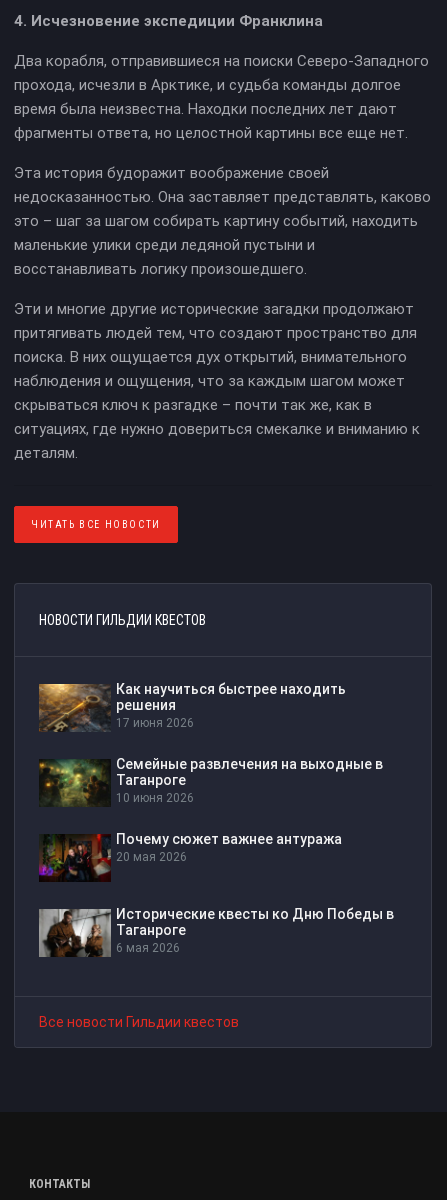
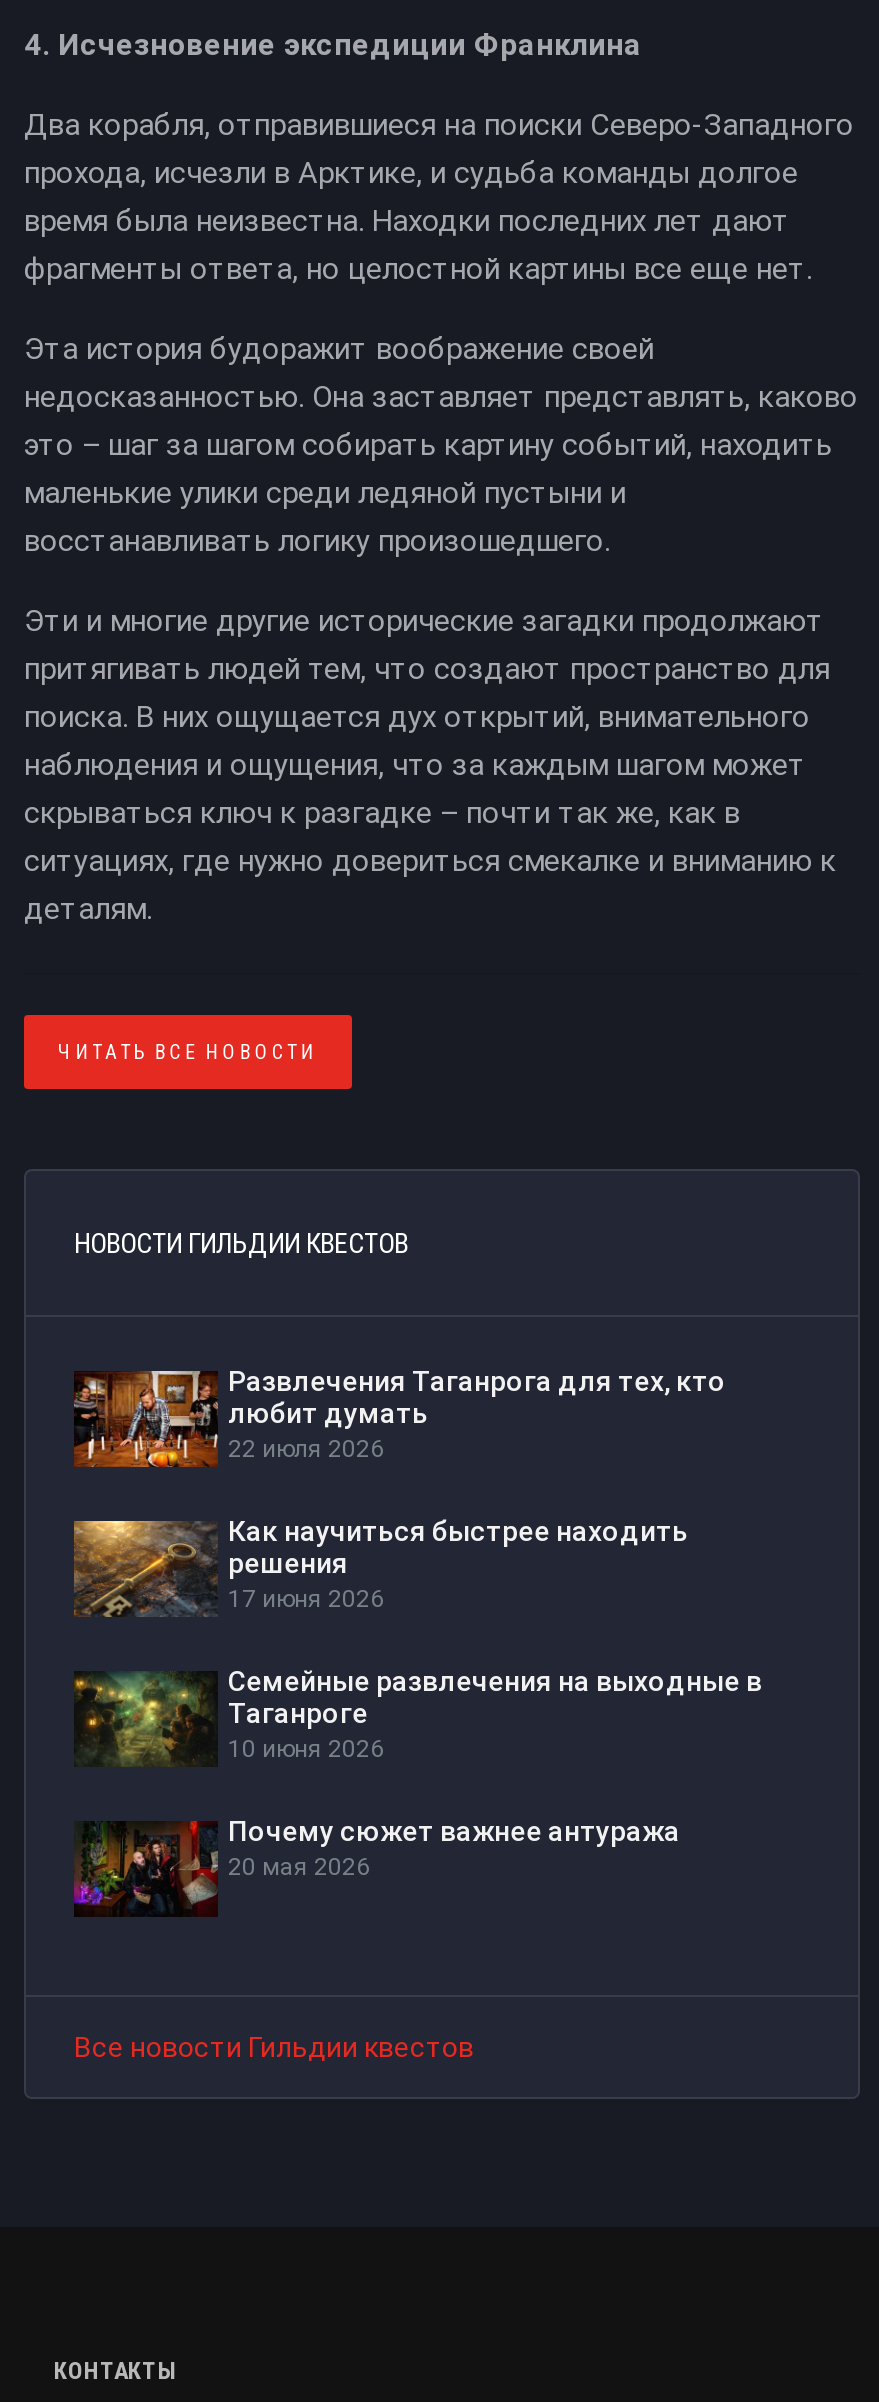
+ [image]
+ Развлечения Таганрога для тех, кто
+ любит думать
+ 22 июля 2026

moved down: [image] | Как научиться быстрее находить | решения | ... | Почему сюжет важнее антуража | 20 мая 2026

- [image]
- Исторические квесты ко Дню Победы в
- Таганроге
- 6 мая 2026
